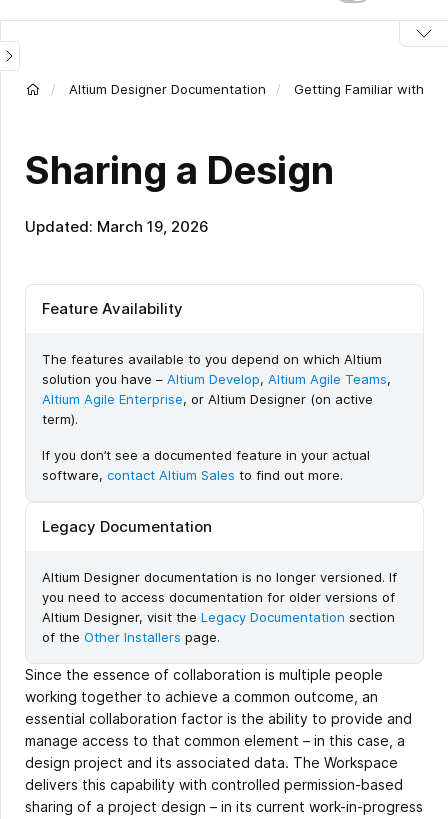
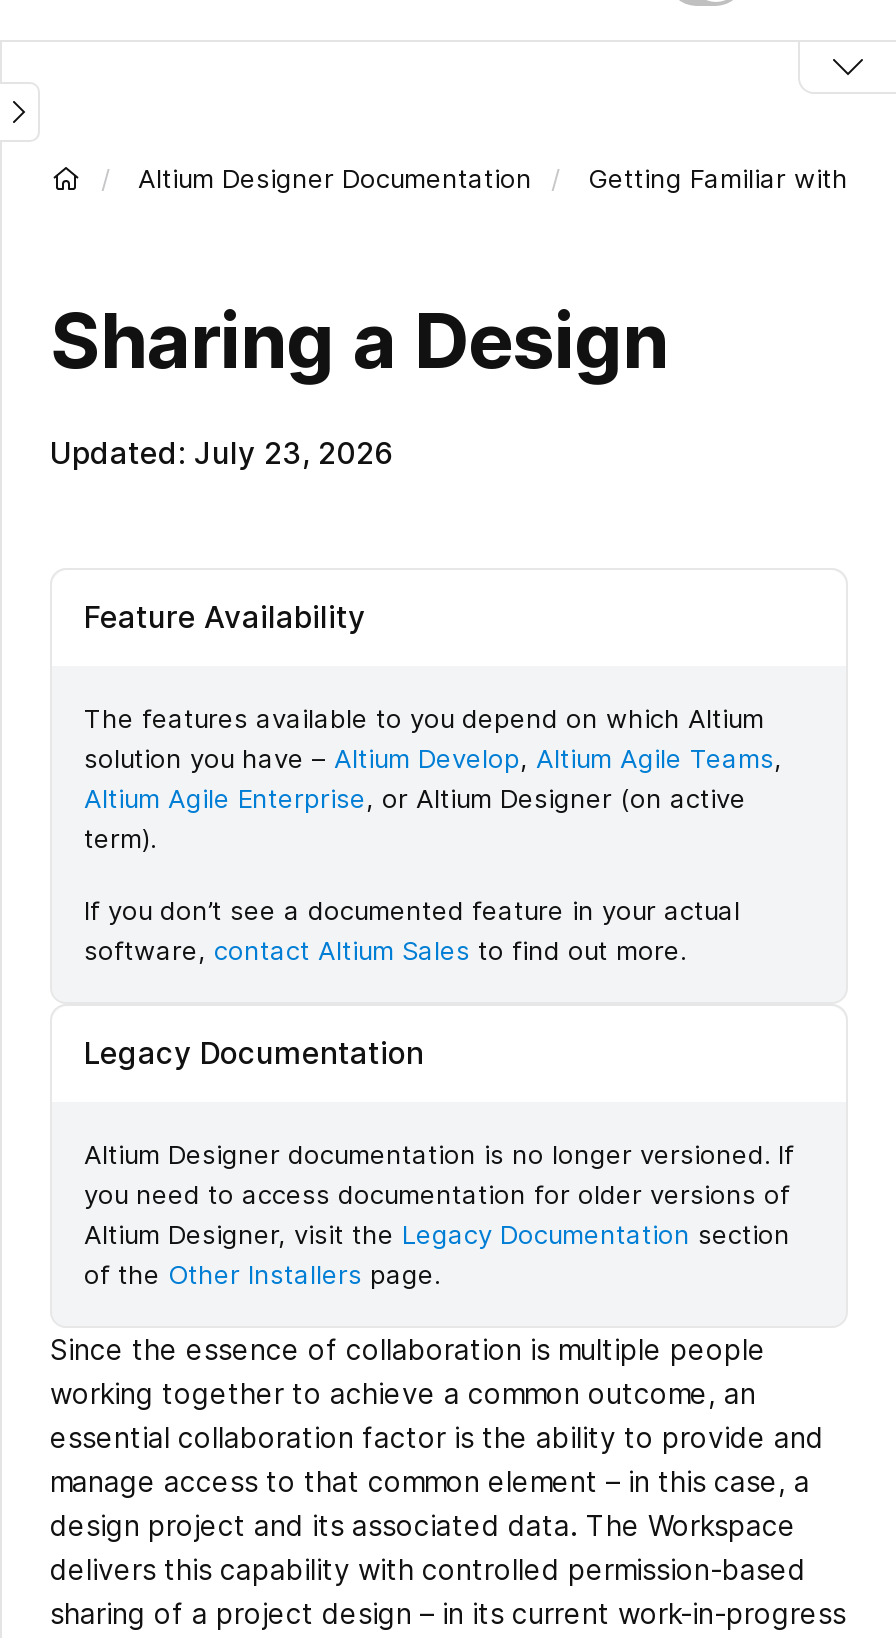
- Updated: March 19, 2026
+ Updated: July 23, 2026
